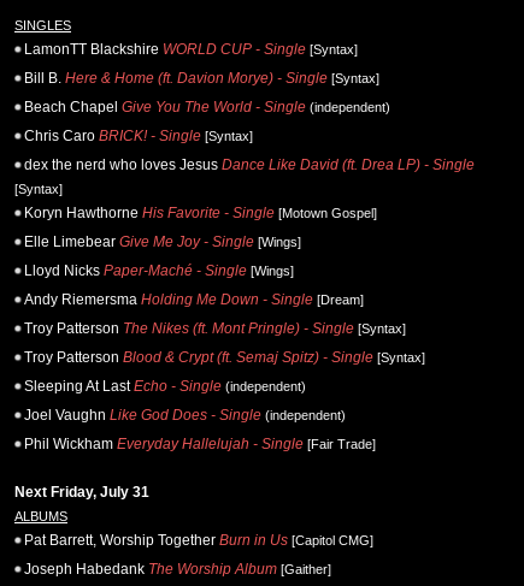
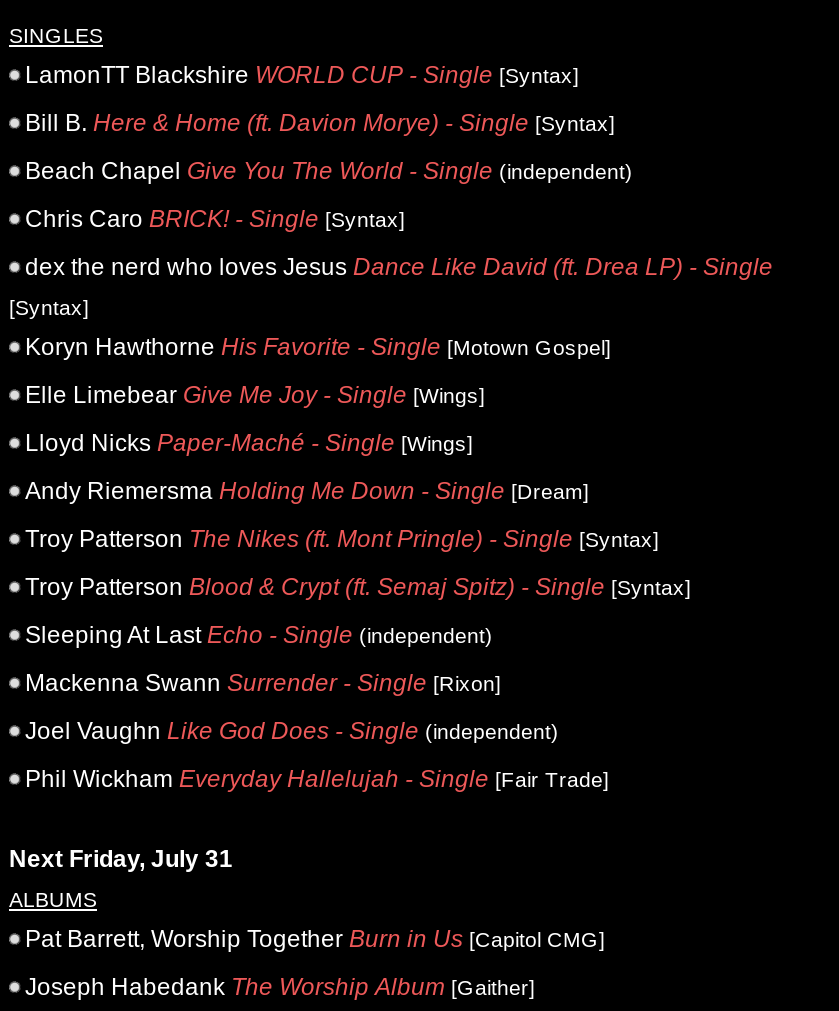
+ Mackenna Swann Surrender - Single [Rixon]
